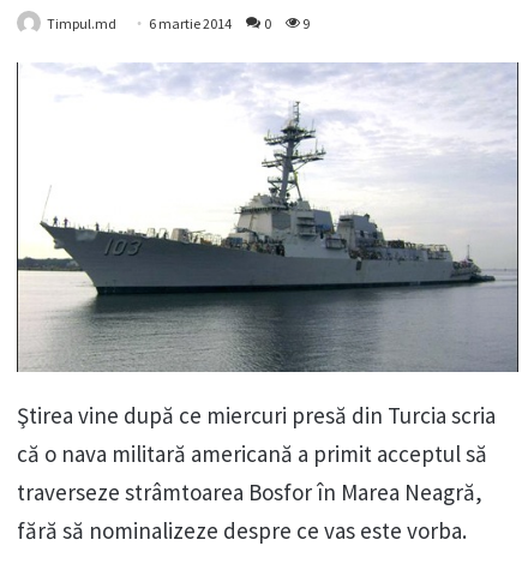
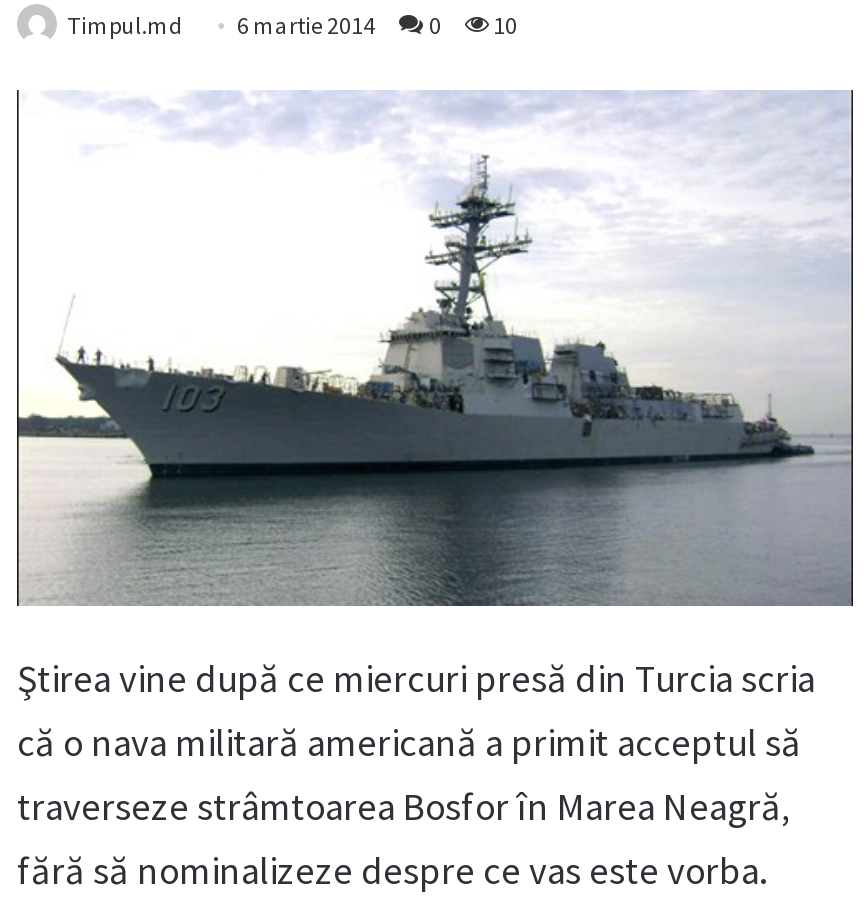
- Timpul.md 6 martie 2014 0 9
+ Timpul.md 6 martie 2014 0 10
